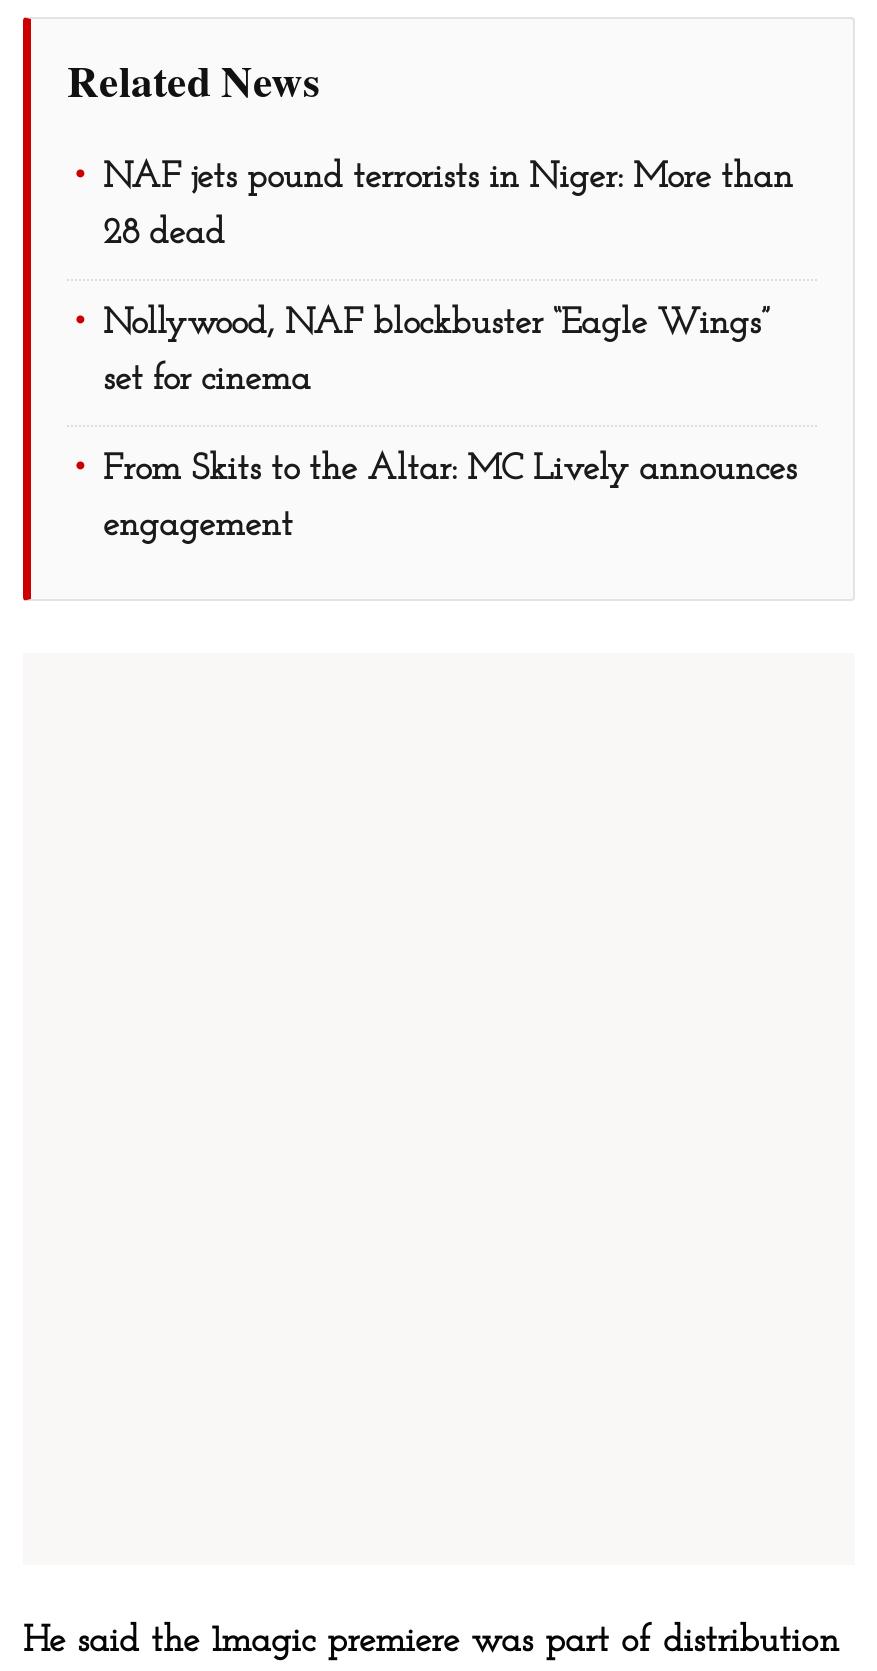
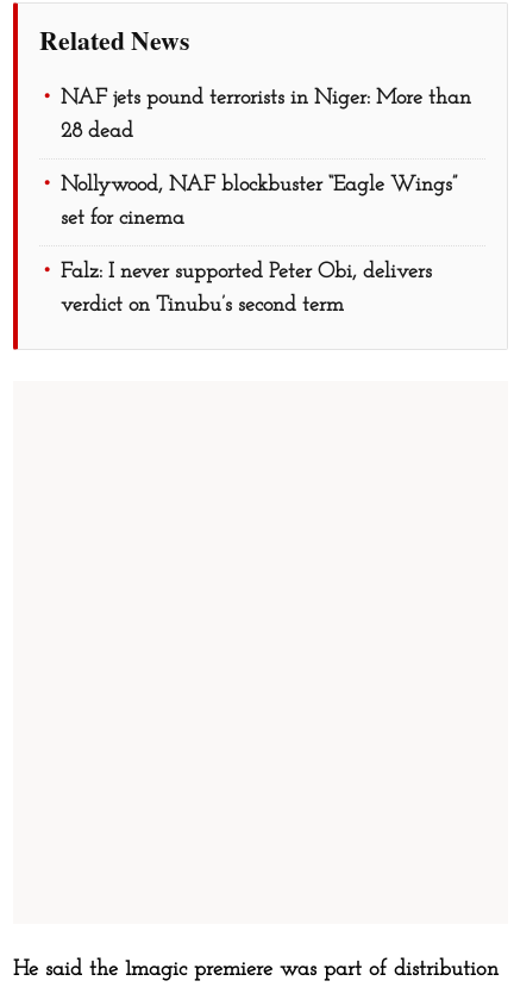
- From Skits to the Altar: MC Lively announces
+ Falz: I never supported Peter Obi, delivers

- engagement
+ verdict on Tinubu’s second term
